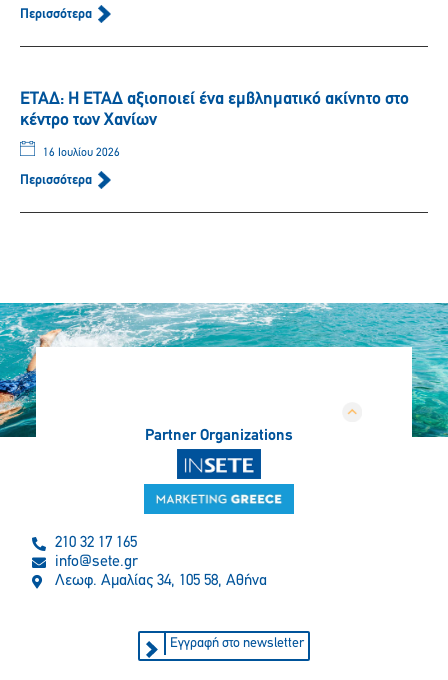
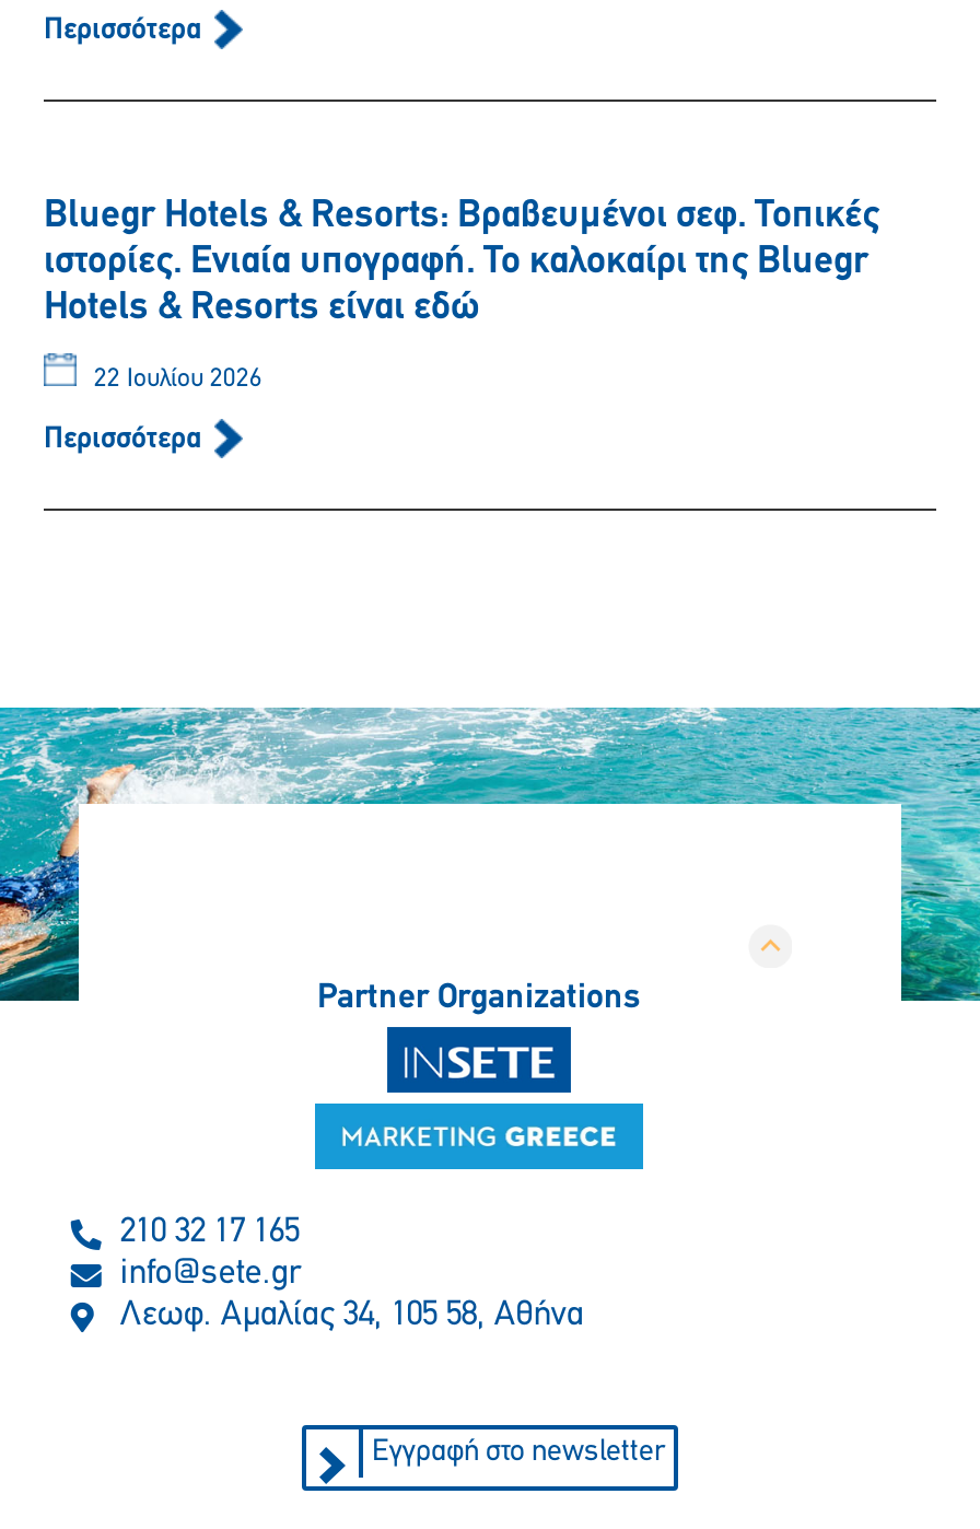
- ΕΤΑΔ: Η ΕΤΑΔ αξιοποιεί ένα εμβληματικό ακίνητο στο
- κέντρο των Χανίων
+ Bluegr Hotels & Resorts: Βραβευμένοι σεφ. Τοπικές
+ ιστορίες. Ενιαία υπογραφή. Το καλοκαίρι της Bluegr
+ Hotels & Resorts είναι εδώ

- 16 Ιουλίου 2026
+ 22 Ιουλίου 2026
